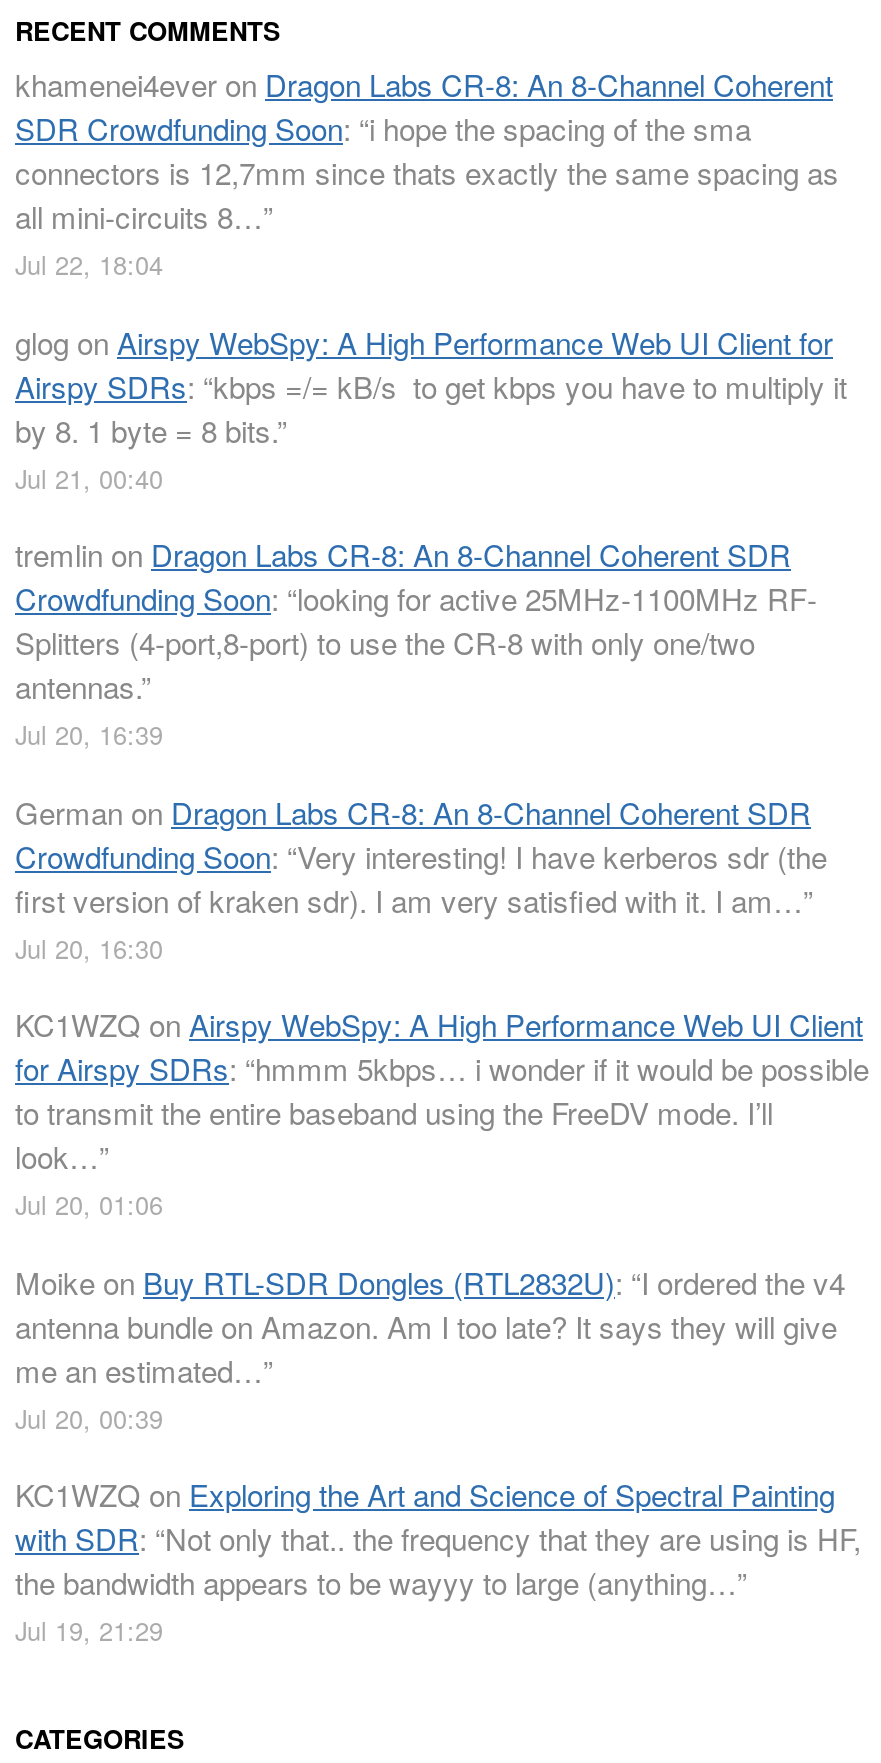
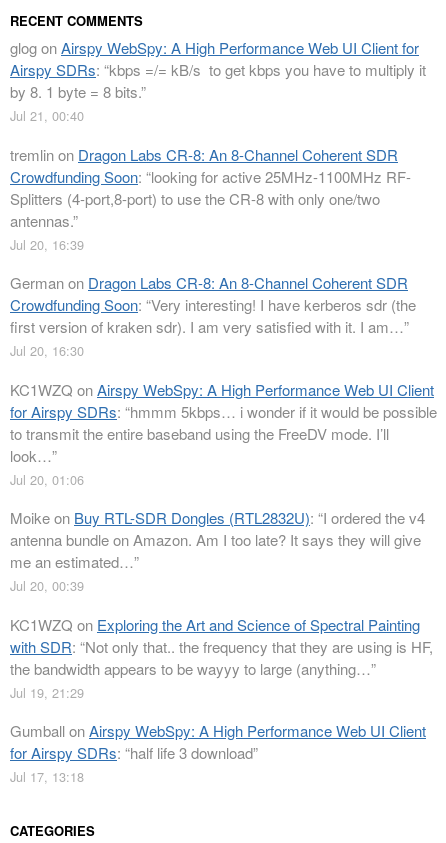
- khamenei4ever on Dragon Labs CR-8: An 8-Channel Coherent
- SDR Crowdfunding Soon: “i hope the spacing of the sma
- connectors is 12,7mm since thats exactly the same spacing as
- all mini-circuits 8…”
- Jul 22, 18:04

moved up: glog on Airspy WebSpy: A High Performance Web UI Client for | Airspy SDRs: “kbps =/= kB/s to get kbps you have to multiply it | by 8. 1 byte = 8 bits.” | ... | the bandwidth appears to be wayyy to large (anything…” | Jul 19, 21:29

+ Gumball on Airspy WebSpy: A High Performance Web UI Client
+ for Airspy SDRs: “half life 3 download”
+ Jul 17, 13:18
